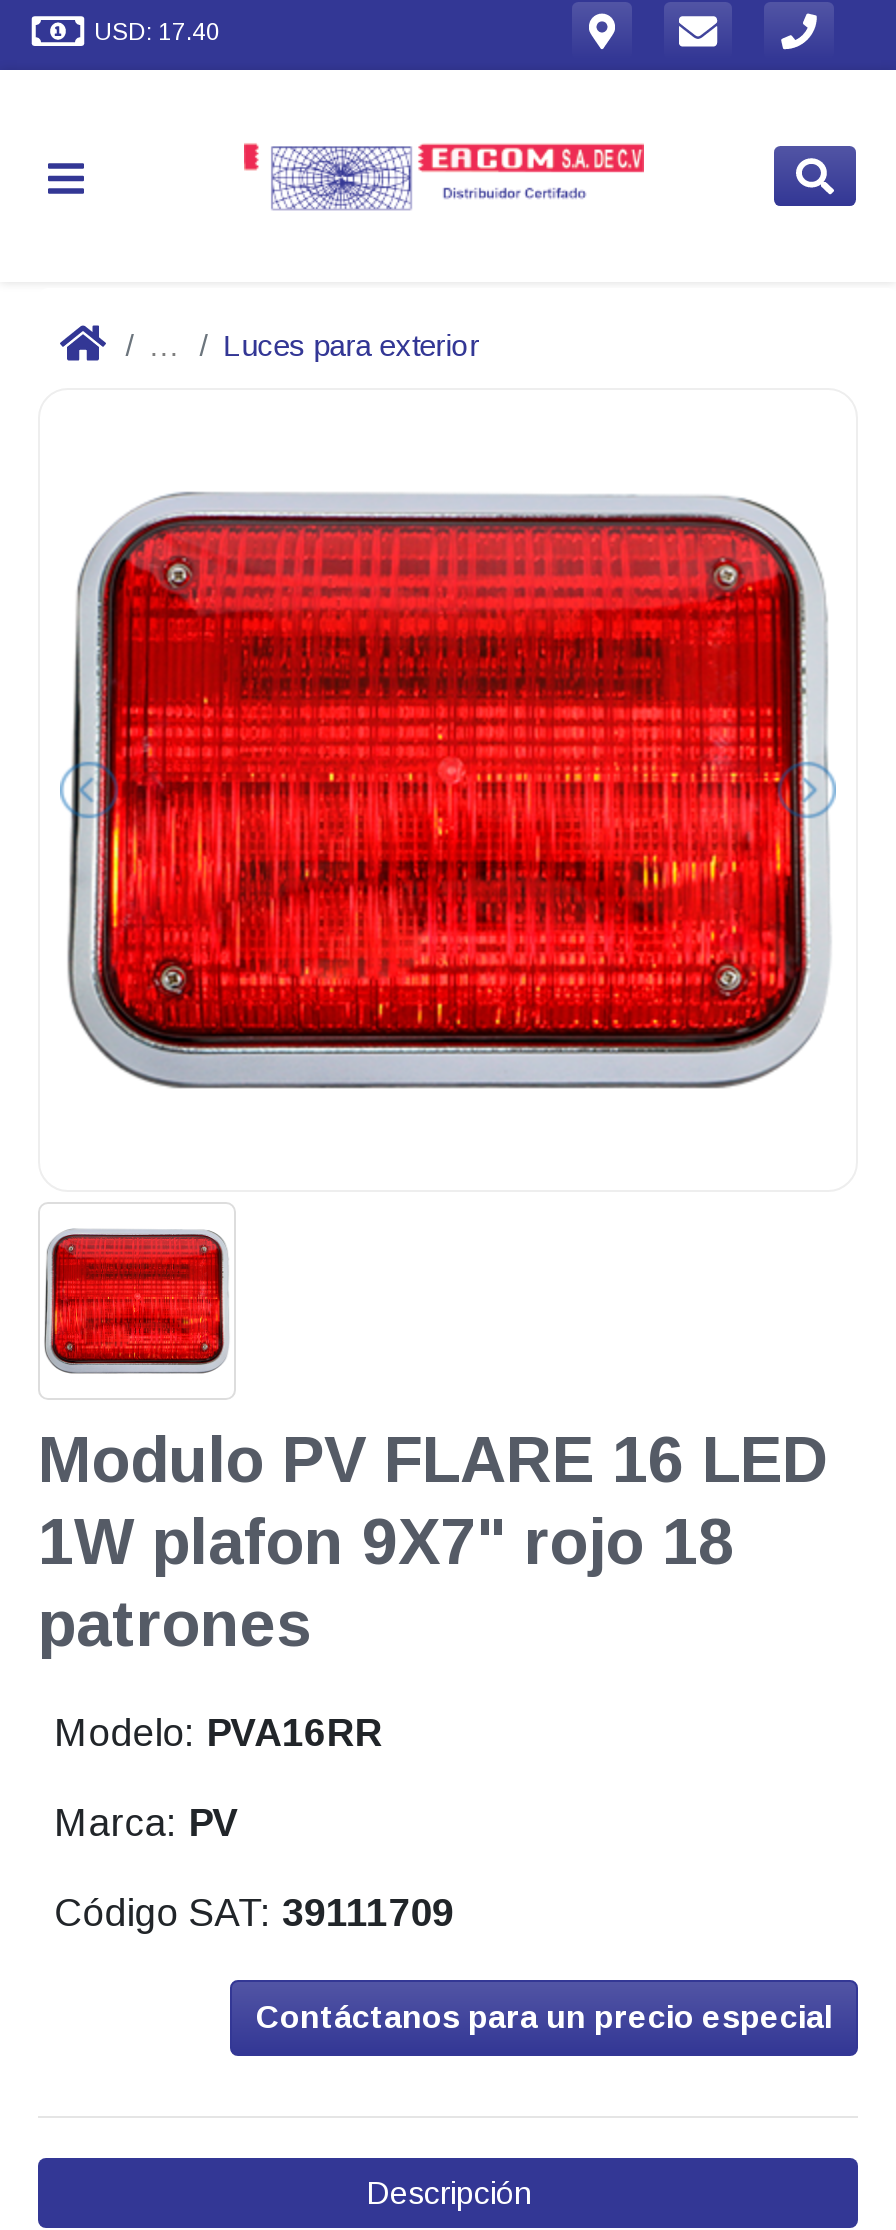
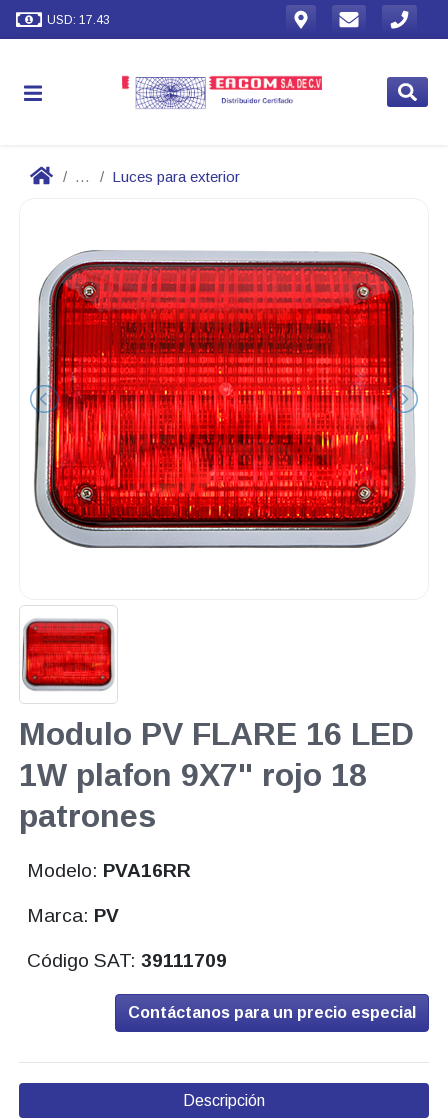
- USD: 17.40
+ USD: 17.43
